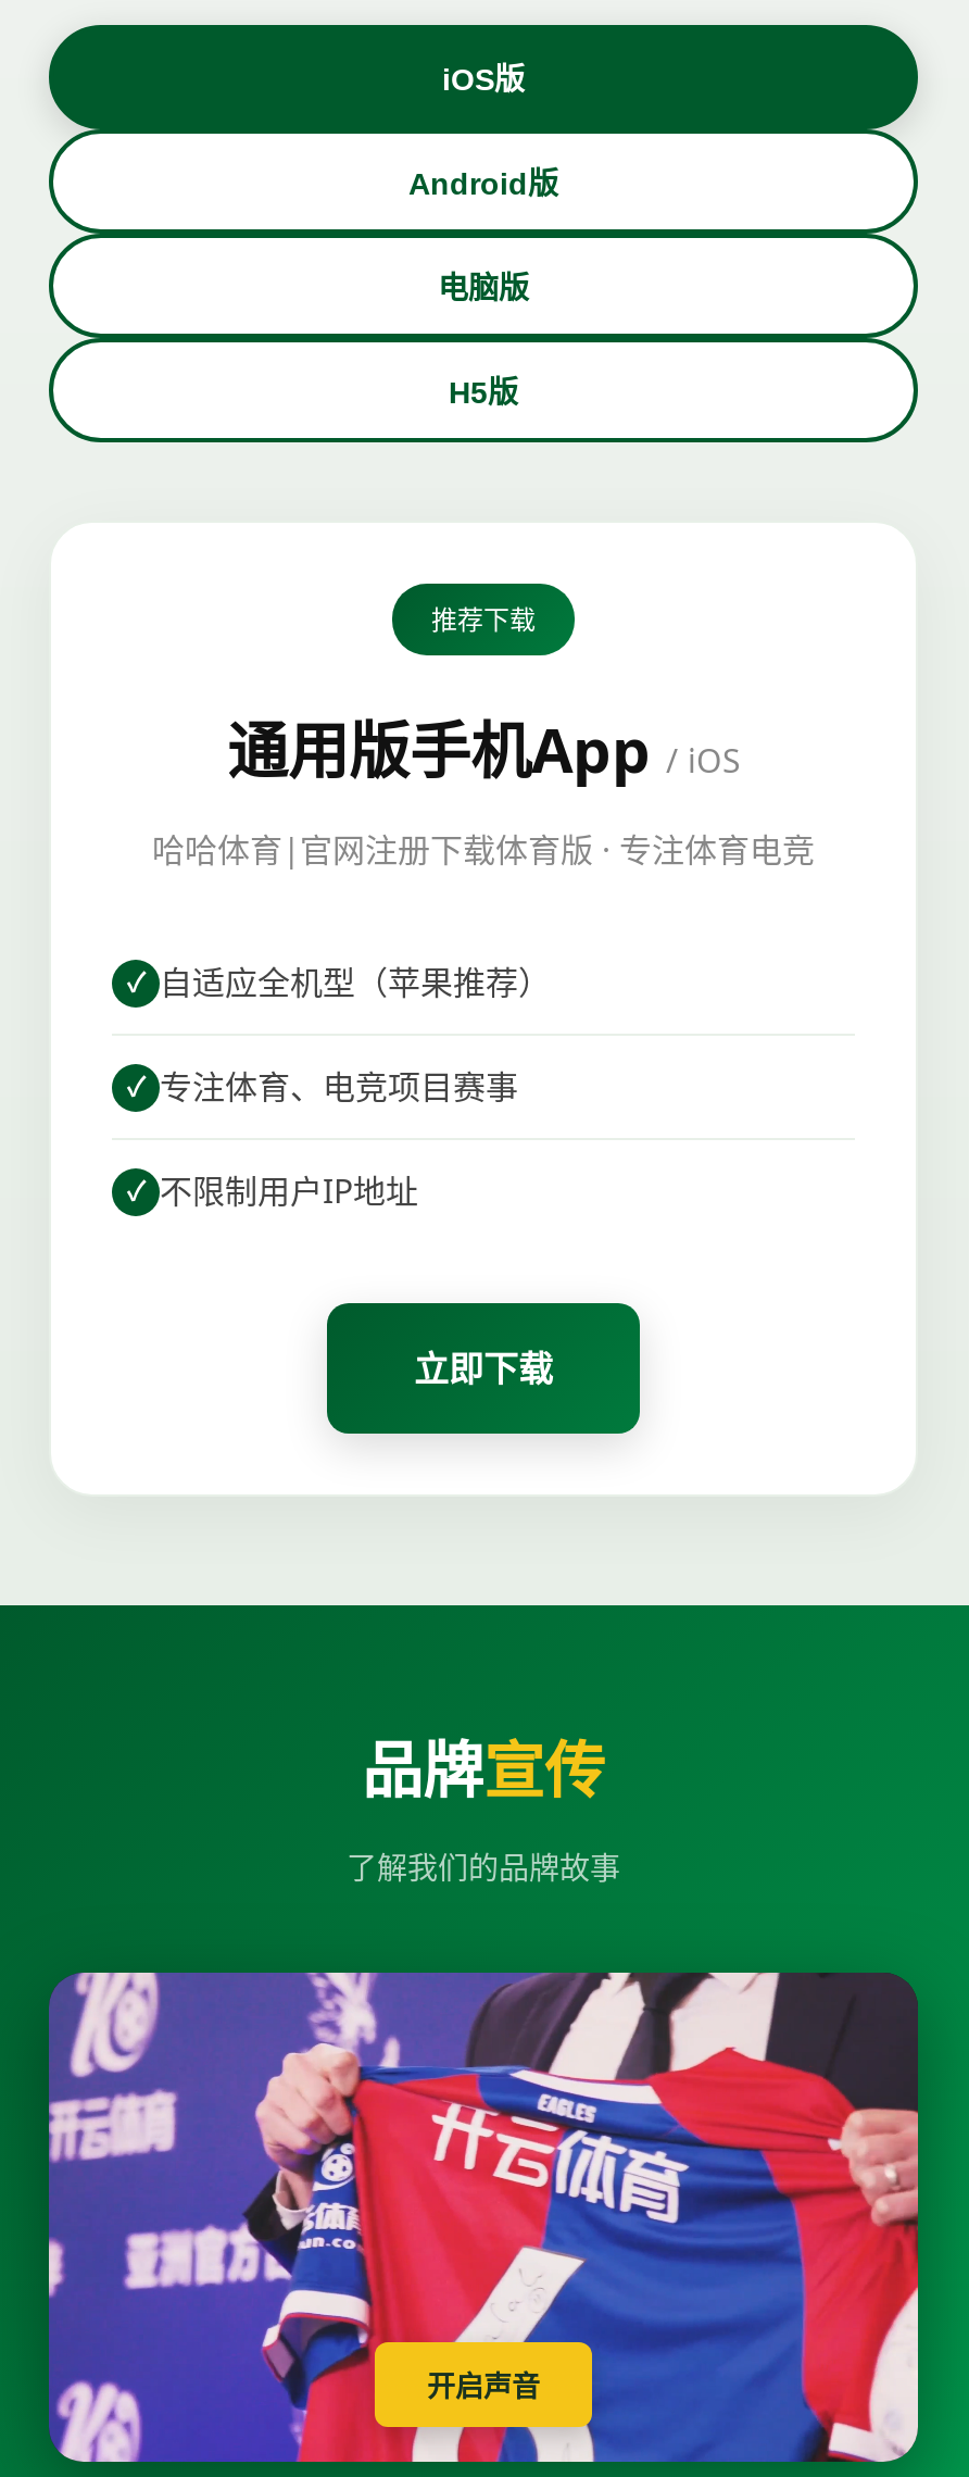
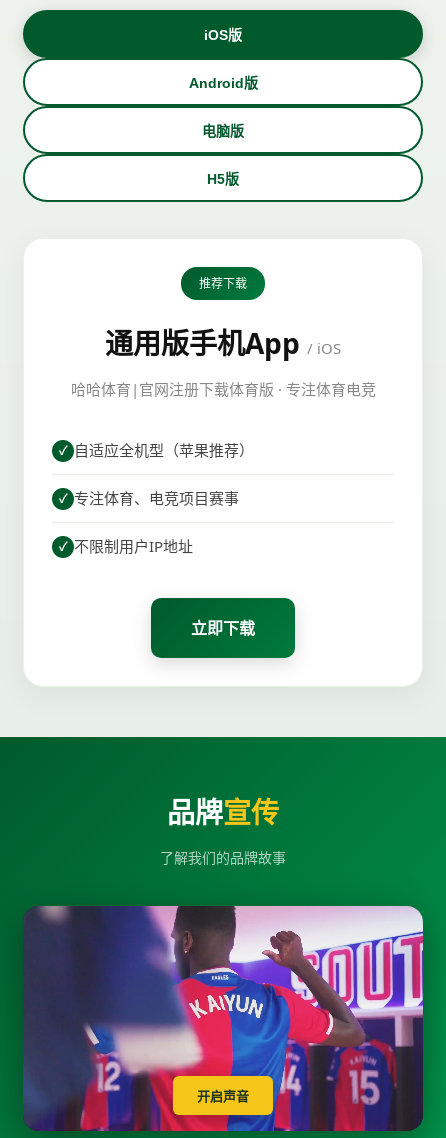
- [image]
+ [image]
